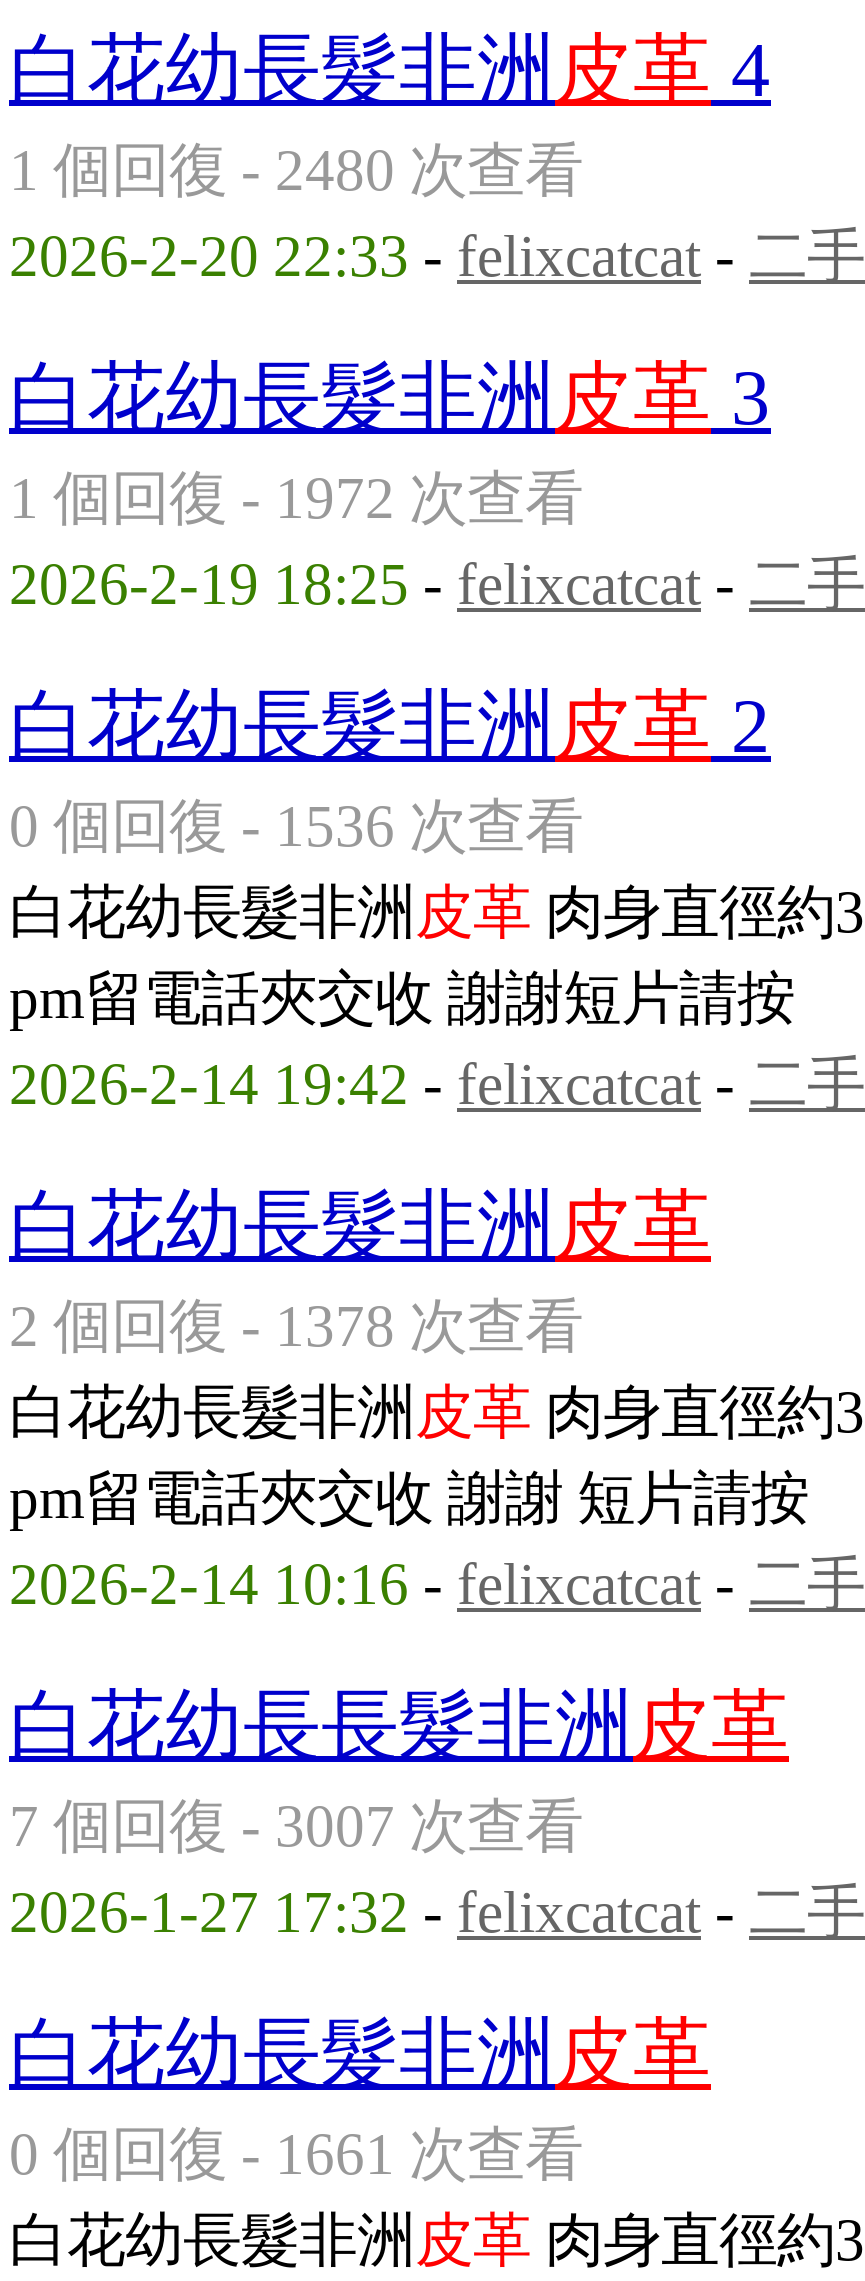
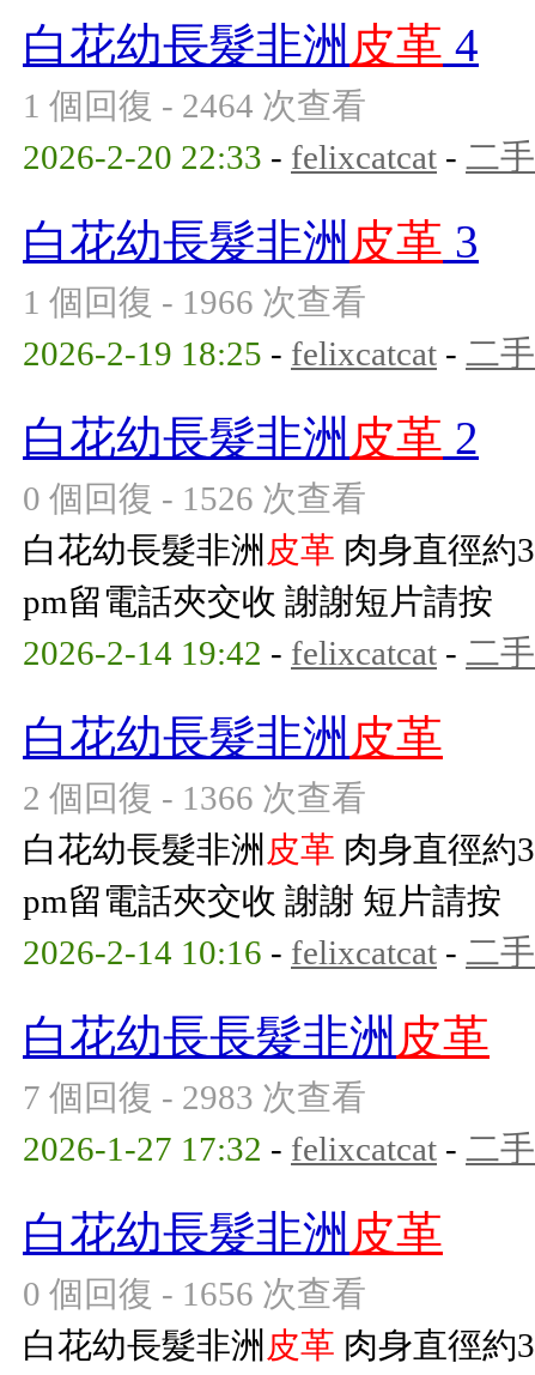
- 1 個回復 - 2480 次查看
+ 1 個回復 - 2464 次查看

- 1 個回復 - 1972 次查看
+ 1 個回復 - 1966 次查看

- 0 個回復 - 1536 次查看
+ 0 個回復 - 1526 次查看

- 2 個回復 - 1378 次查看
+ 2 個回復 - 1366 次查看

- 7 個回復 - 3007 次查看
+ 7 個回復 - 2983 次查看

- 0 個回復 - 1661 次查看
+ 0 個回復 - 1656 次查看
